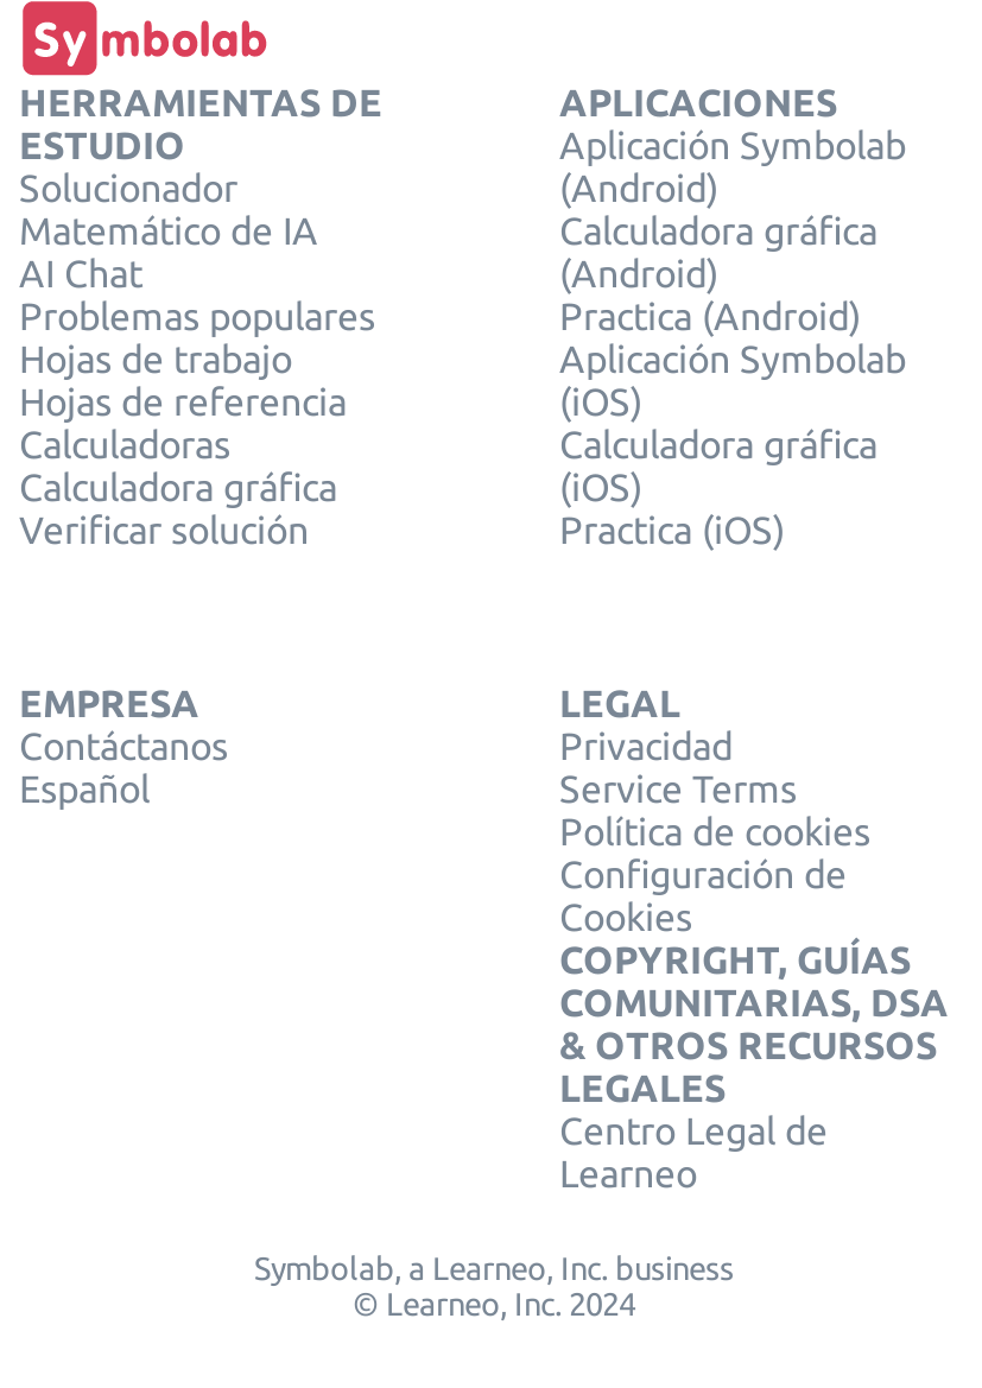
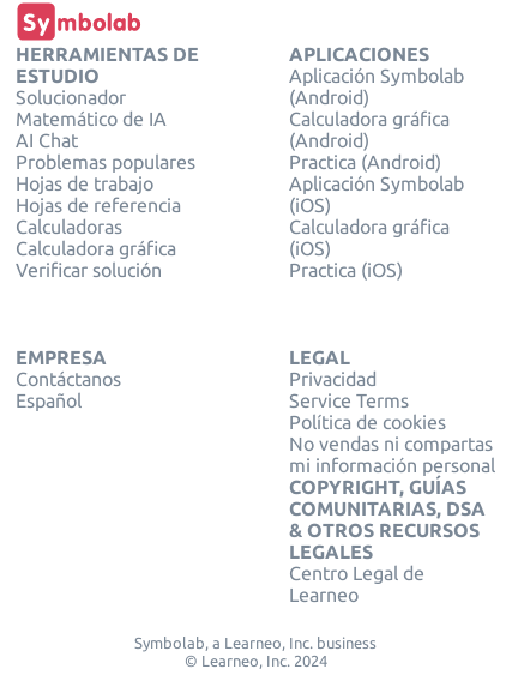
- Configuración de
- Cookies
+ No vendas ni compartas
+ mi información personal
